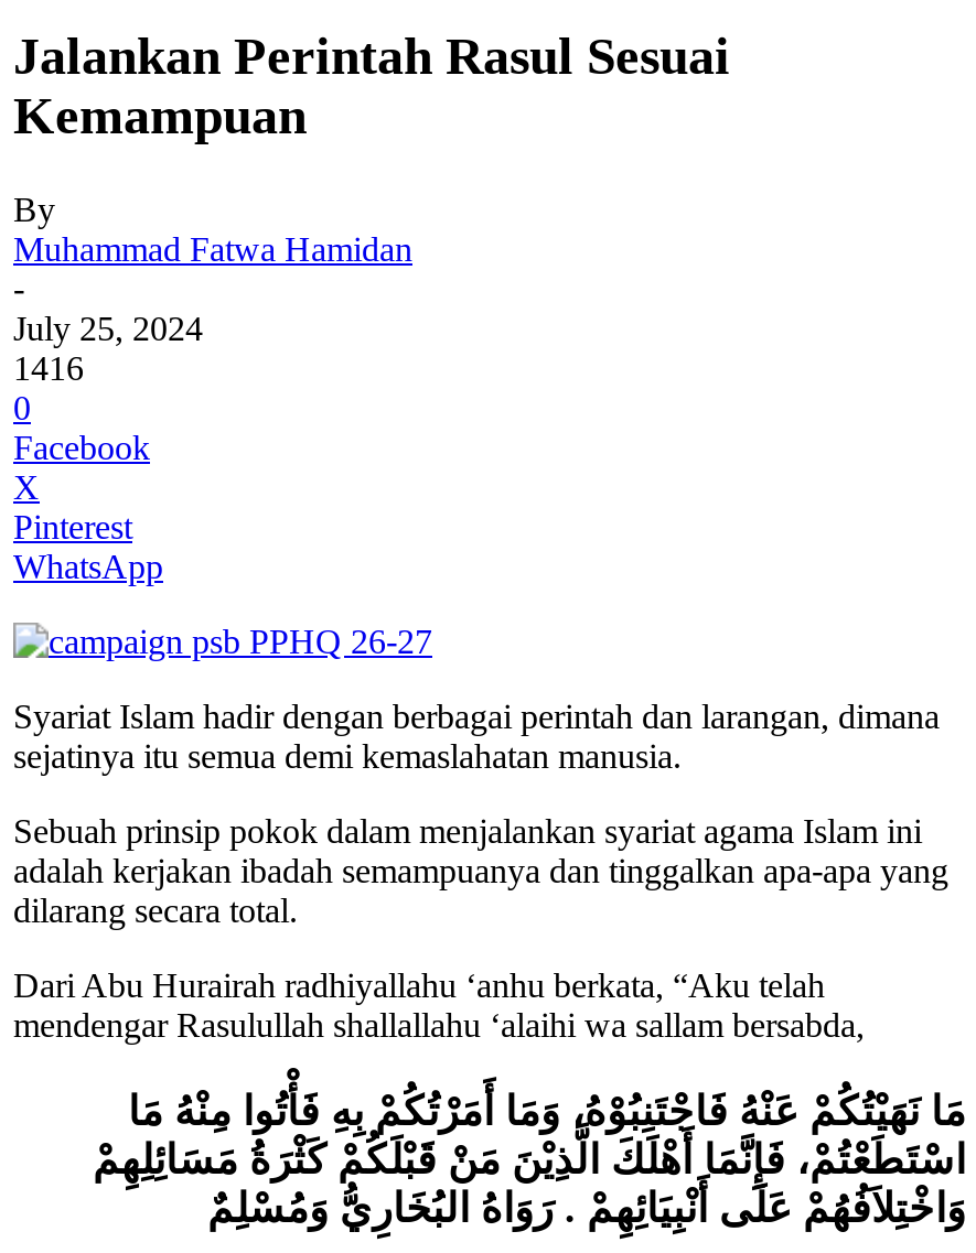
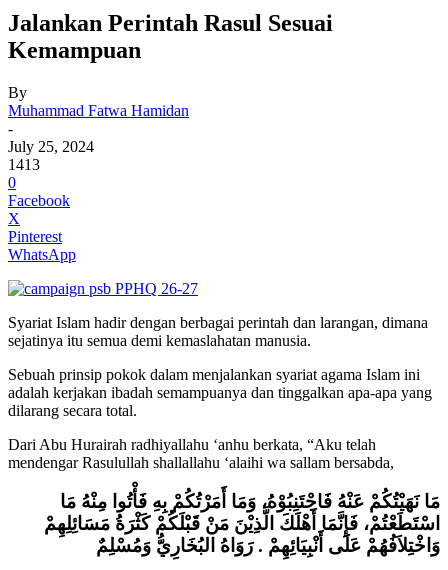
- 1416
+ 1413
